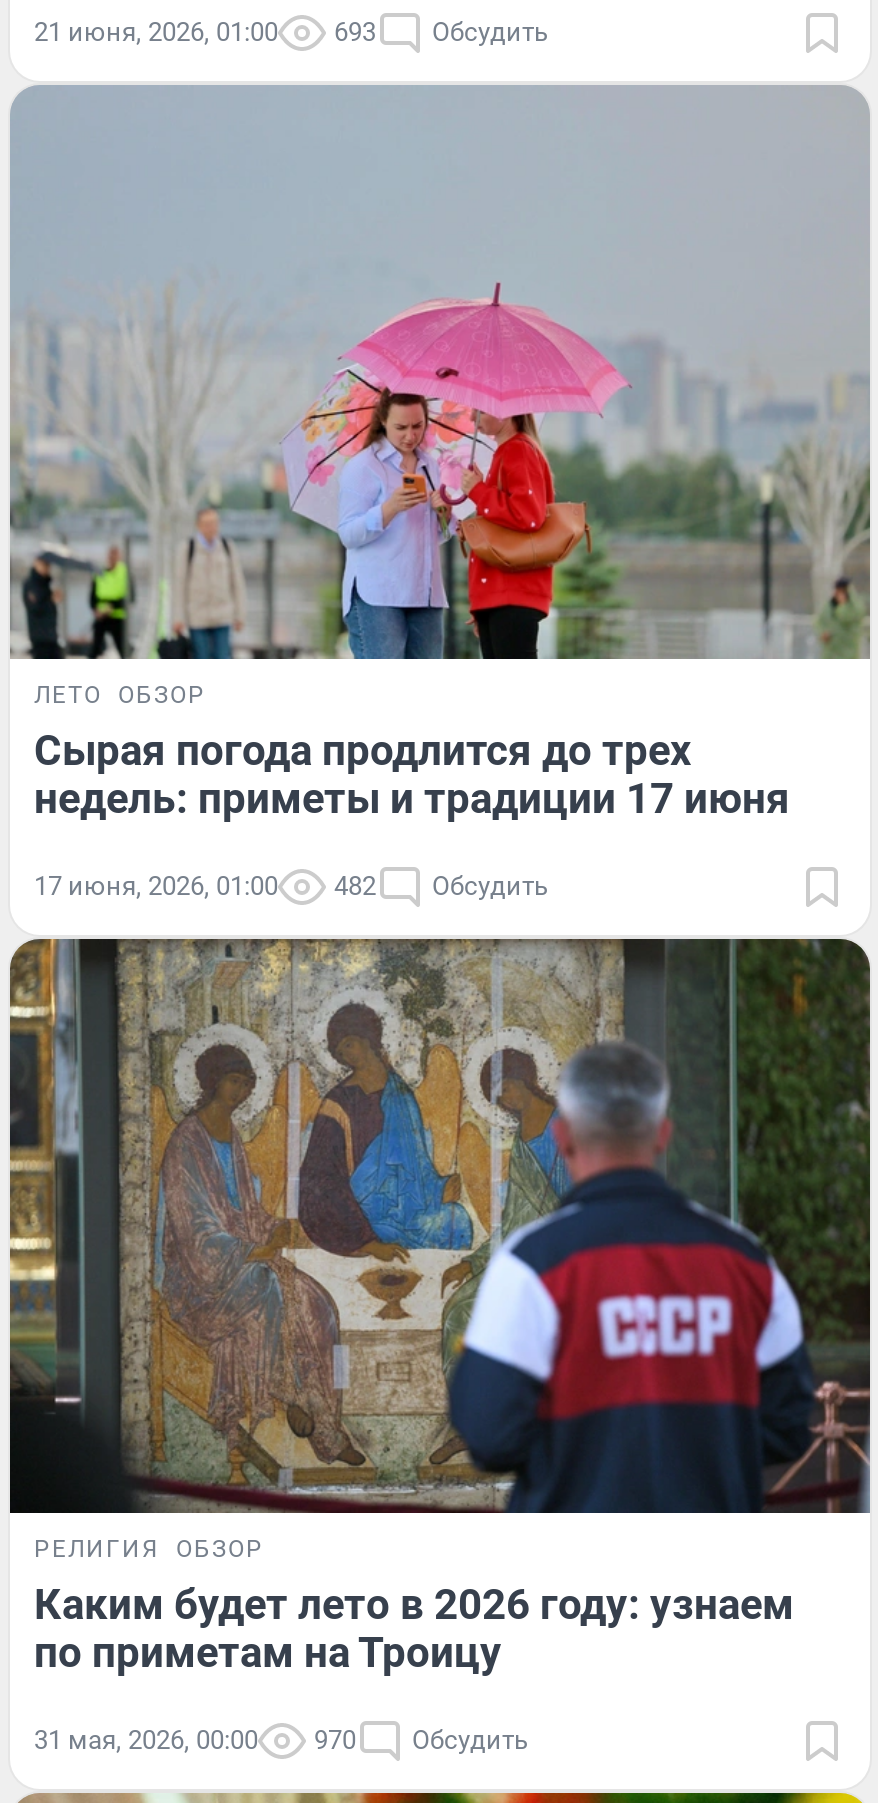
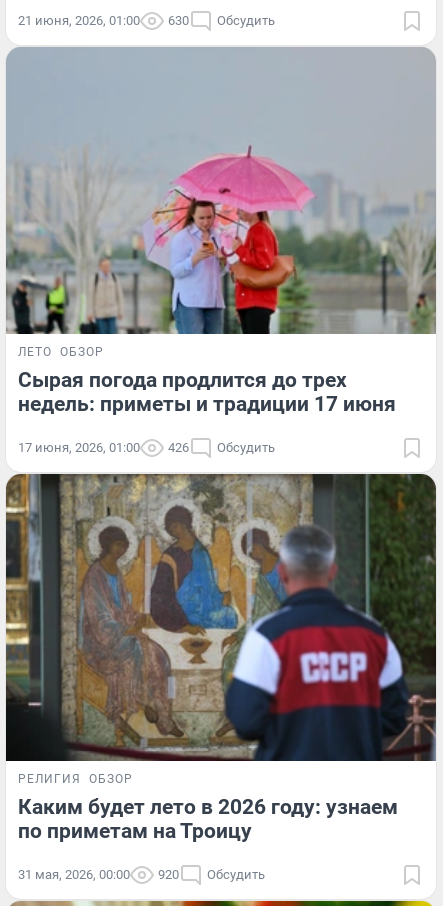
- 21 июня, 2026, 01:00 693 Обсудить
+ 21 июня, 2026, 01:00 630 Обсудить

- 17 июня, 2026, 01:00 482 Обсудить
+ 17 июня, 2026, 01:00 426 Обсудить

- 31 мая, 2026, 00:00 970 Обсудить
+ 31 мая, 2026, 00:00 920 Обсудить
